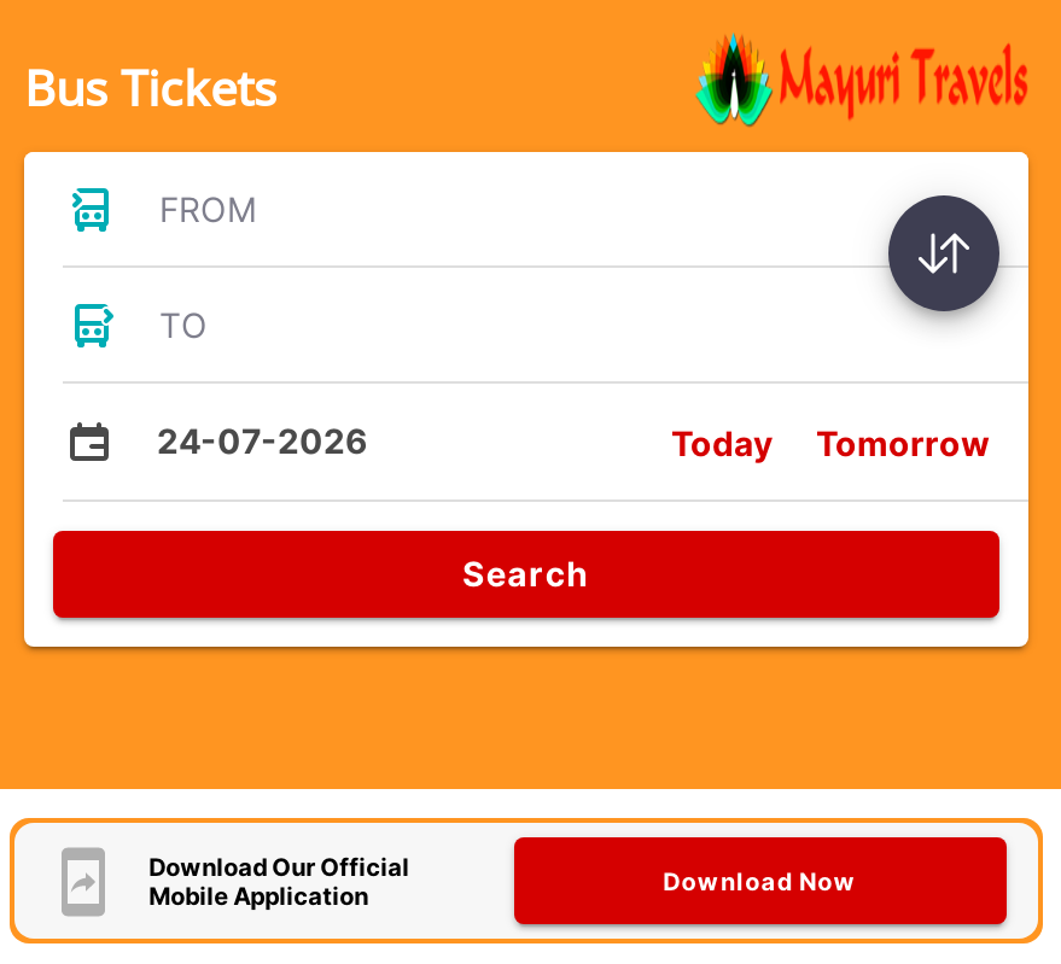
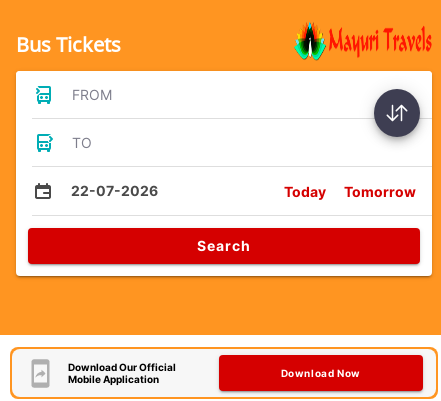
- 24-07-2026
+ 22-07-2026
